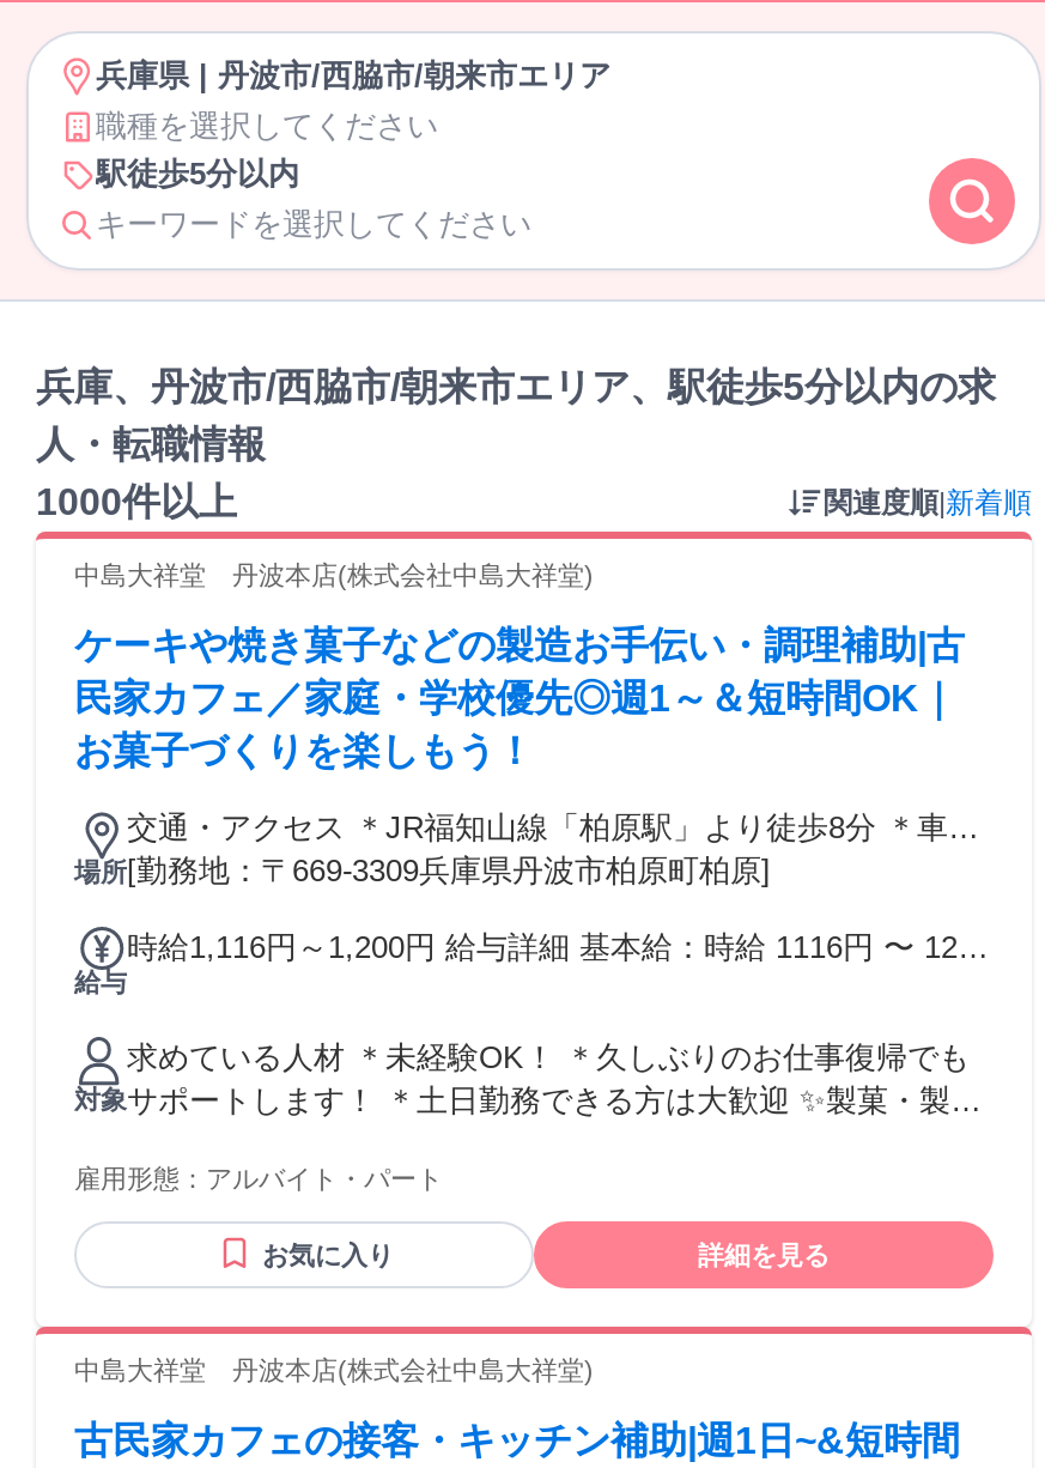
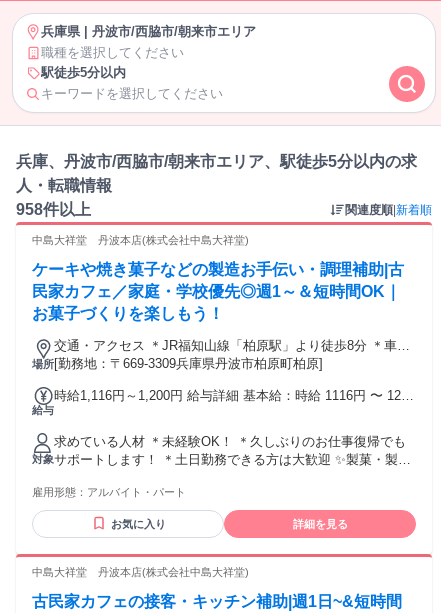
- 1000件以上
+ 958件以上
